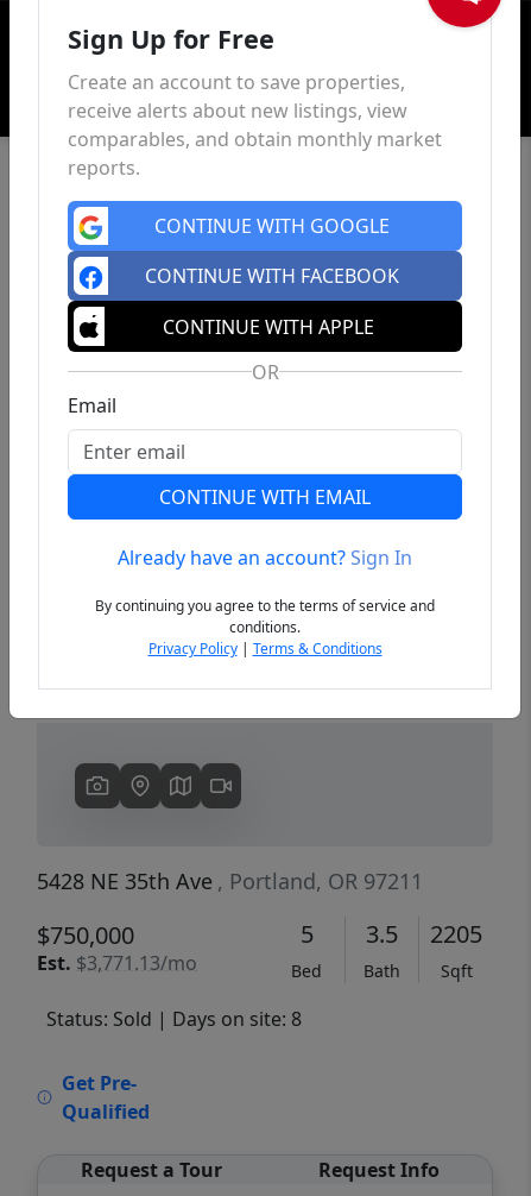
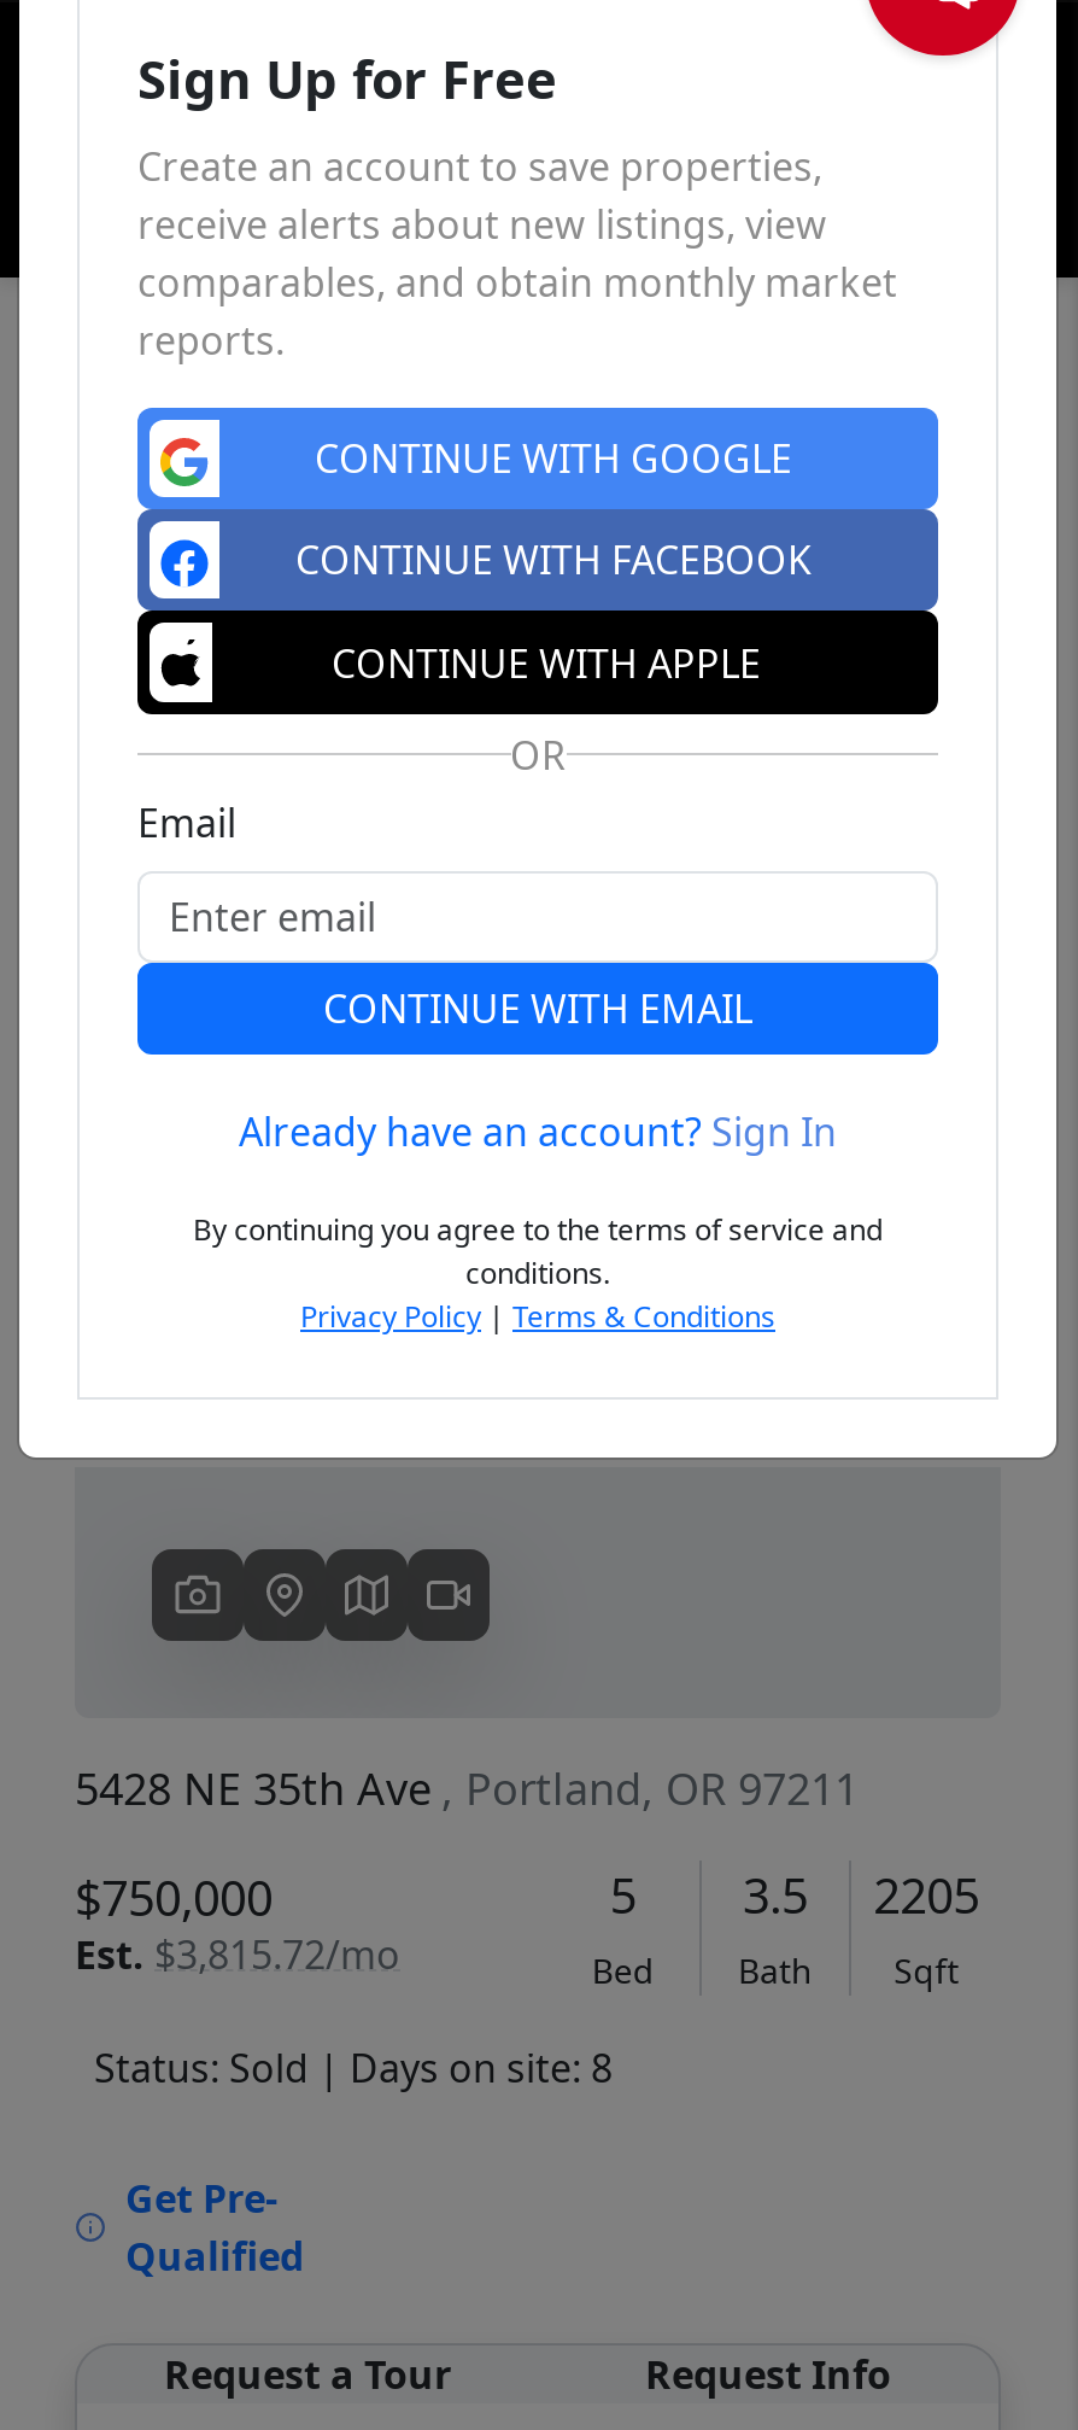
- Est. $3,771.13/mo
+ Est. $3,815.72/mo
